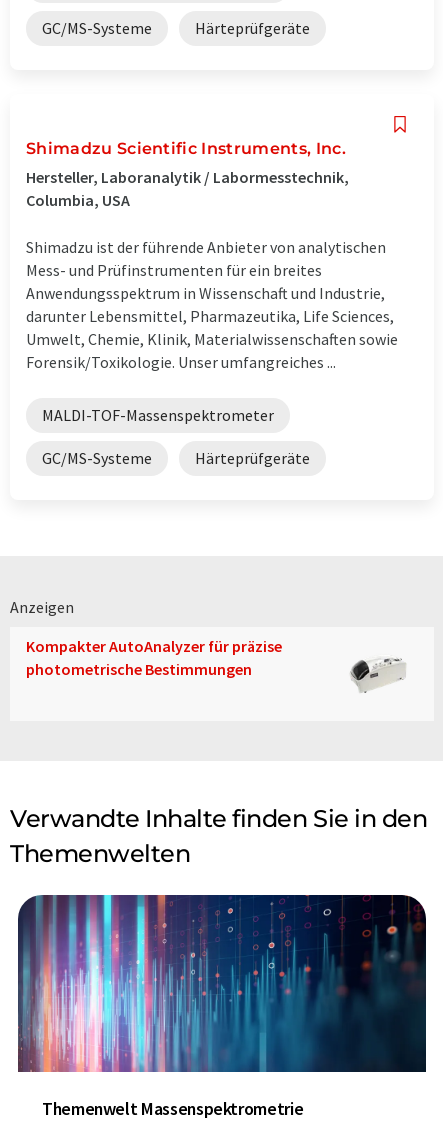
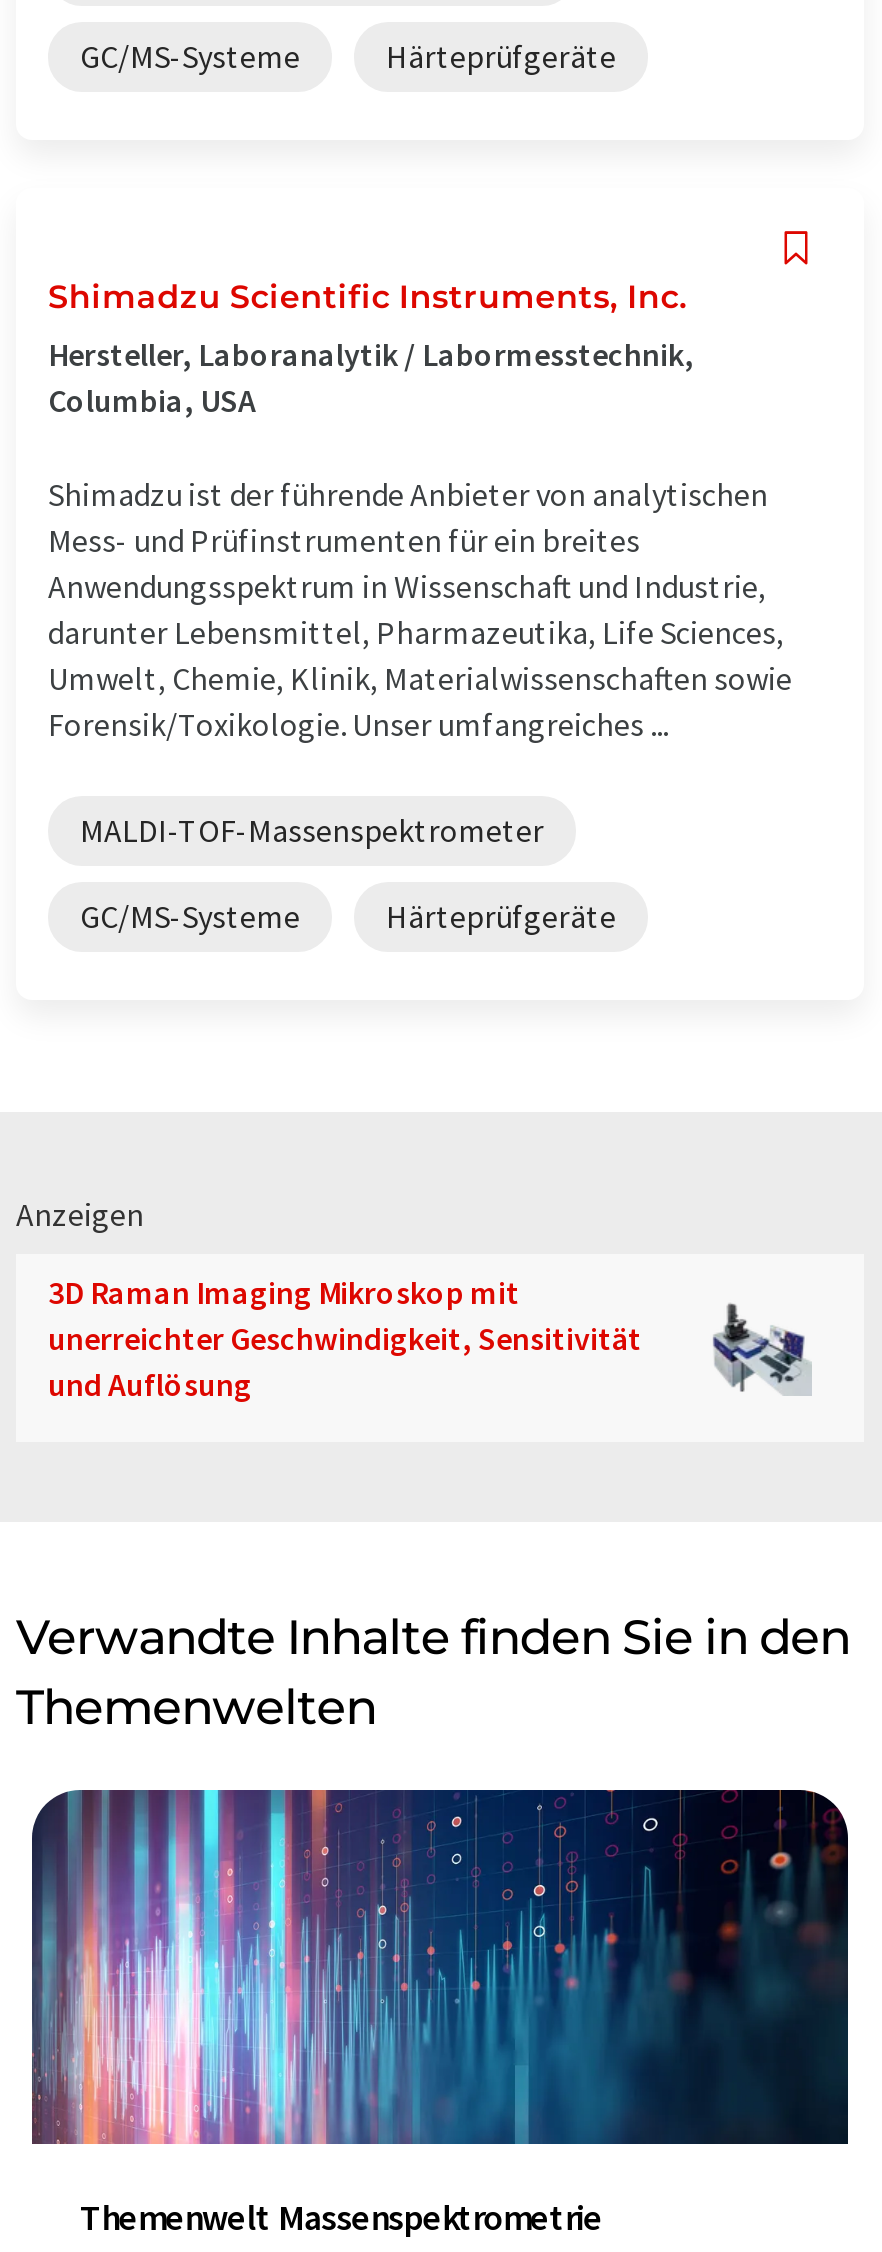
- Kompakter AutoAnalyzer für präzise
- photometrische Bestimmungen
+ 3D Raman Imaging Mikroskop mit
+ unerreichter Geschwindigkeit, Sensitivität
+ und Auflösung

- [image]
+ [image]
